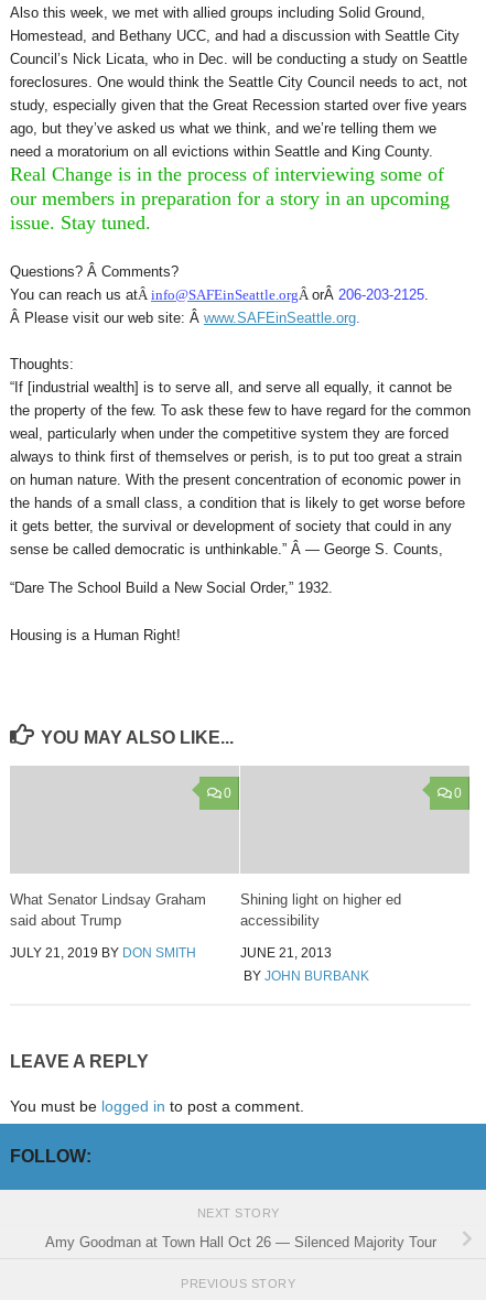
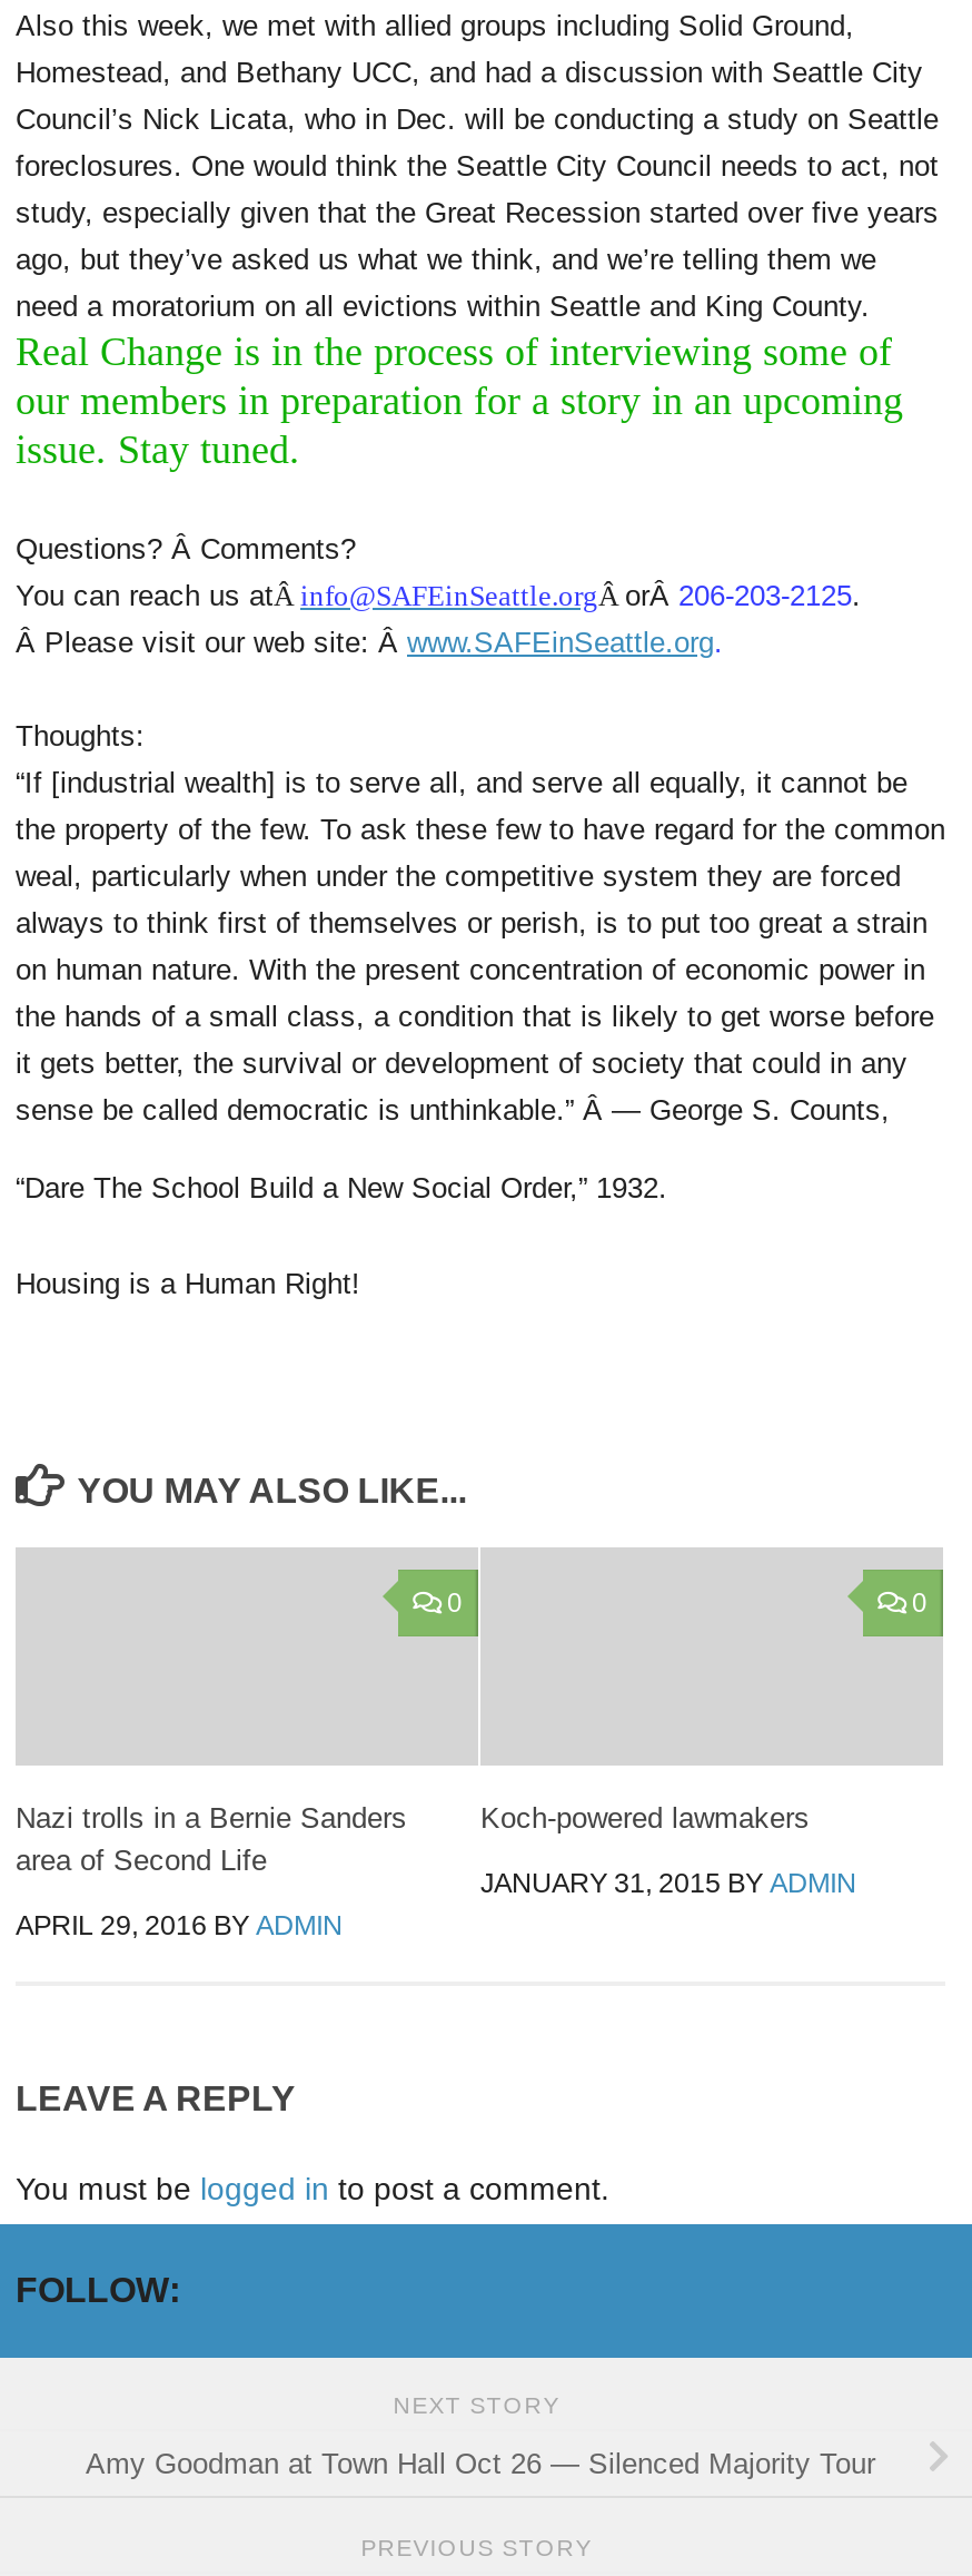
- What Senator Lindsay Graham
- said about Trump
+ Nazi trolls in a Bernie Sanders
+ area of Second Life

- Shining light on higher ed
- accessibility
- JUNE 21, 2013
- BY JOHN BURBANK
+ Koch-powered lawmakers
+ JANUARY 31, 2015 BY ADMIN

- JULY 21, 2019 BY DON SMITH
+ APRIL 29, 2016 BY ADMIN
